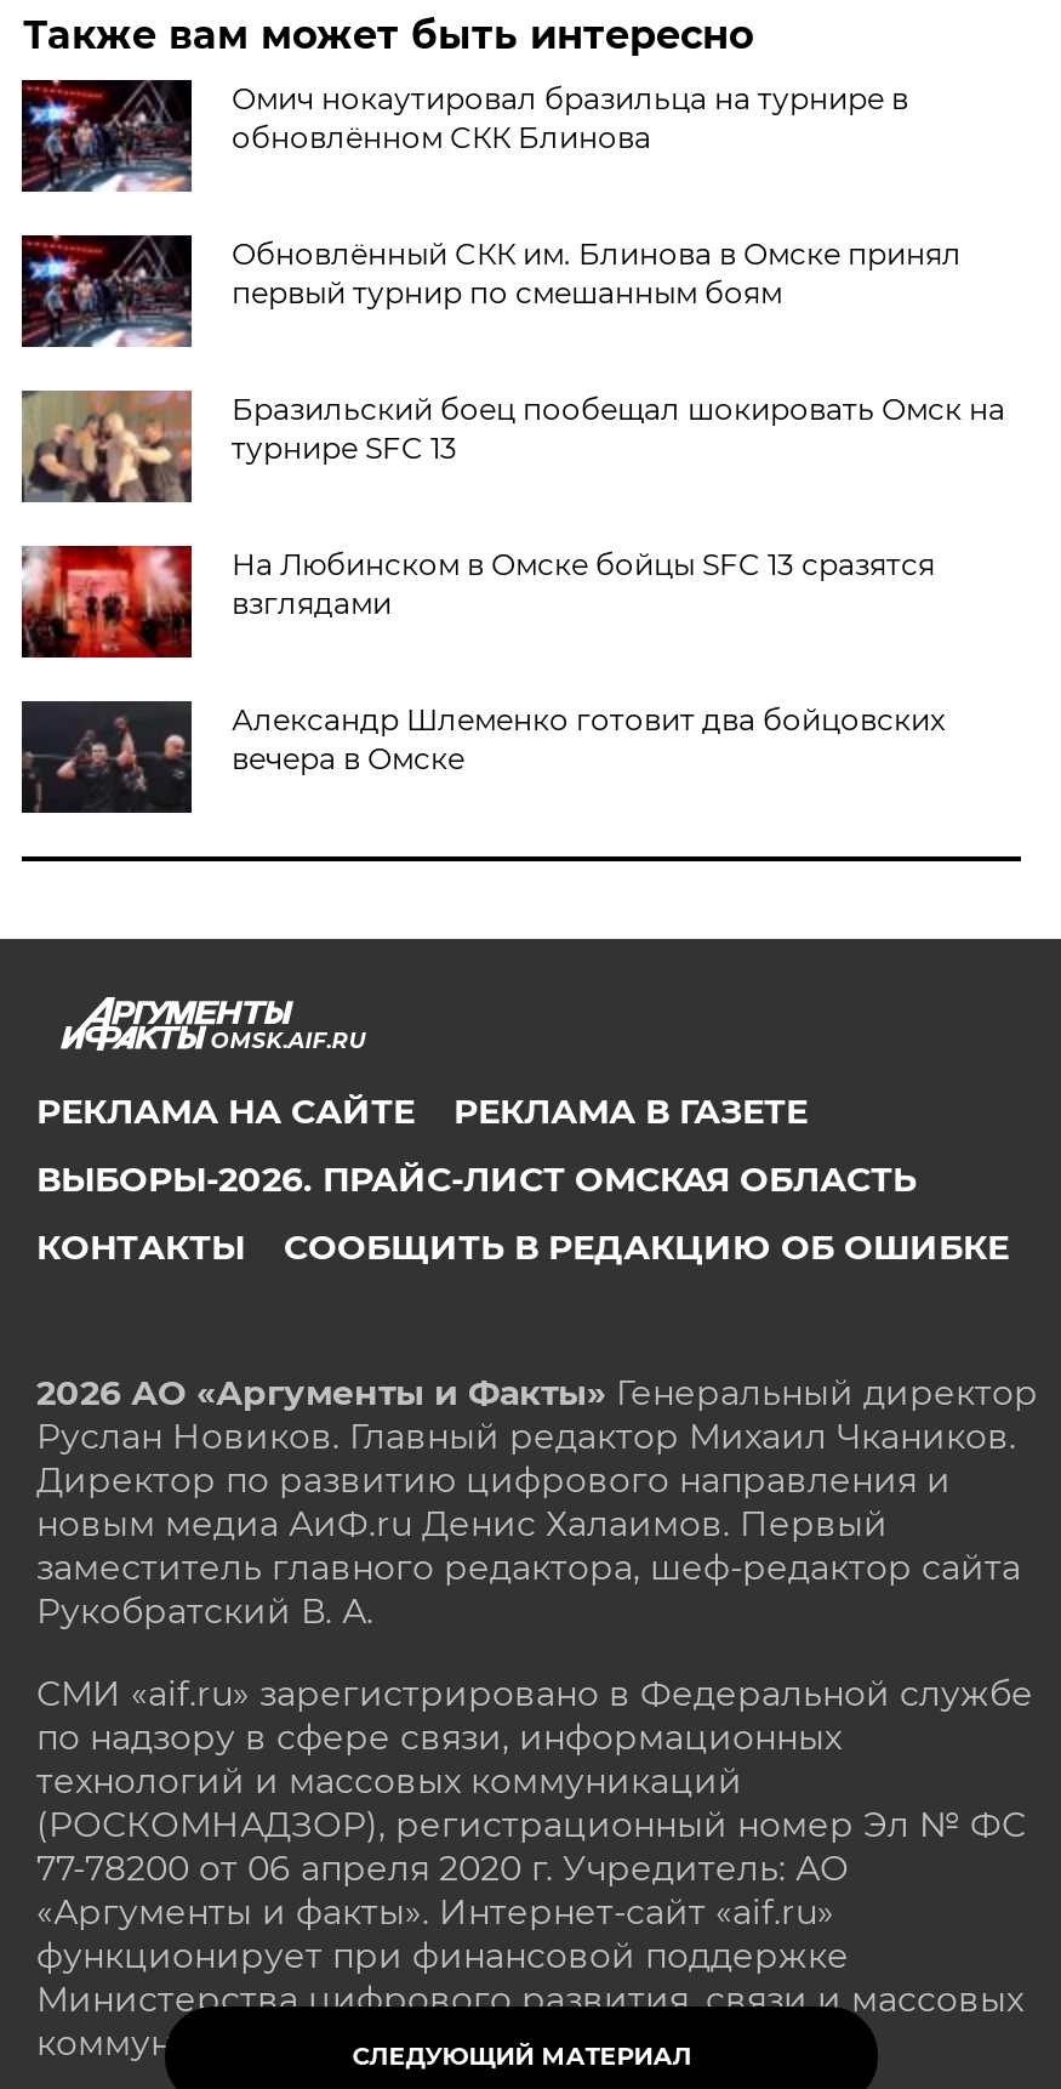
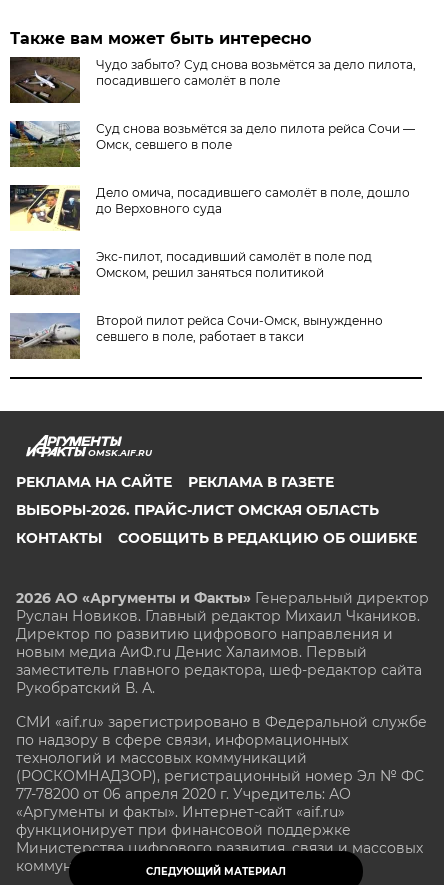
- [image]
- Омич нокаутировал бразильца на турнире в
- обновлённом СКК Блинова
+ [image]
+ Чудо забыто? Суд снова возьмётся за дело пилота,
+ посадившего самолёт в поле

- [image]
- Обновлённый СКК им. Блинова в Омске принял
- первый турнир по смешанным боям
+ [image]
+ Суд снова возьмётся за дело пилота рейса Сочи —
+ Омск, севшего в поле

- [image]
- Бразильский боец пообещал шокировать Омск на
- турнире SFC 13
+ [image]
+ Дело омича, посадившего самолёт в поле, дошло
+ до Верховного суда

- [image]
- На Любинском в Омске бойцы SFC 13 сразятся
- взглядами
+ [image]
+ Экс-пилот, посадивший самолёт в поле под
+ Омском, решил заняться политикой

- [image]
- Александр Шлеменко готовит два бойцовских
- вечера в Омске
+ [image]
+ Второй пилот рейса Сочи-Омск, вынужденно
+ севшего в поле, работает в такси
